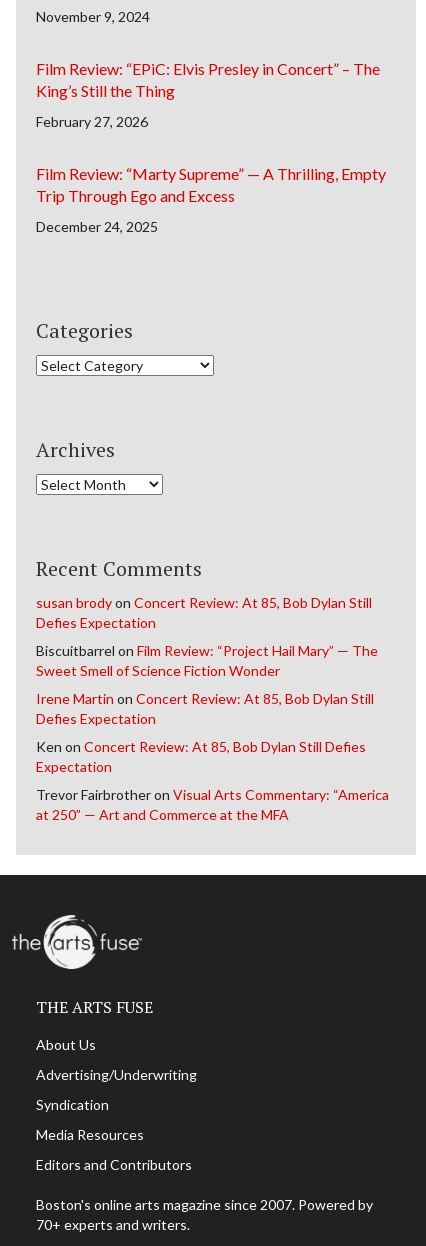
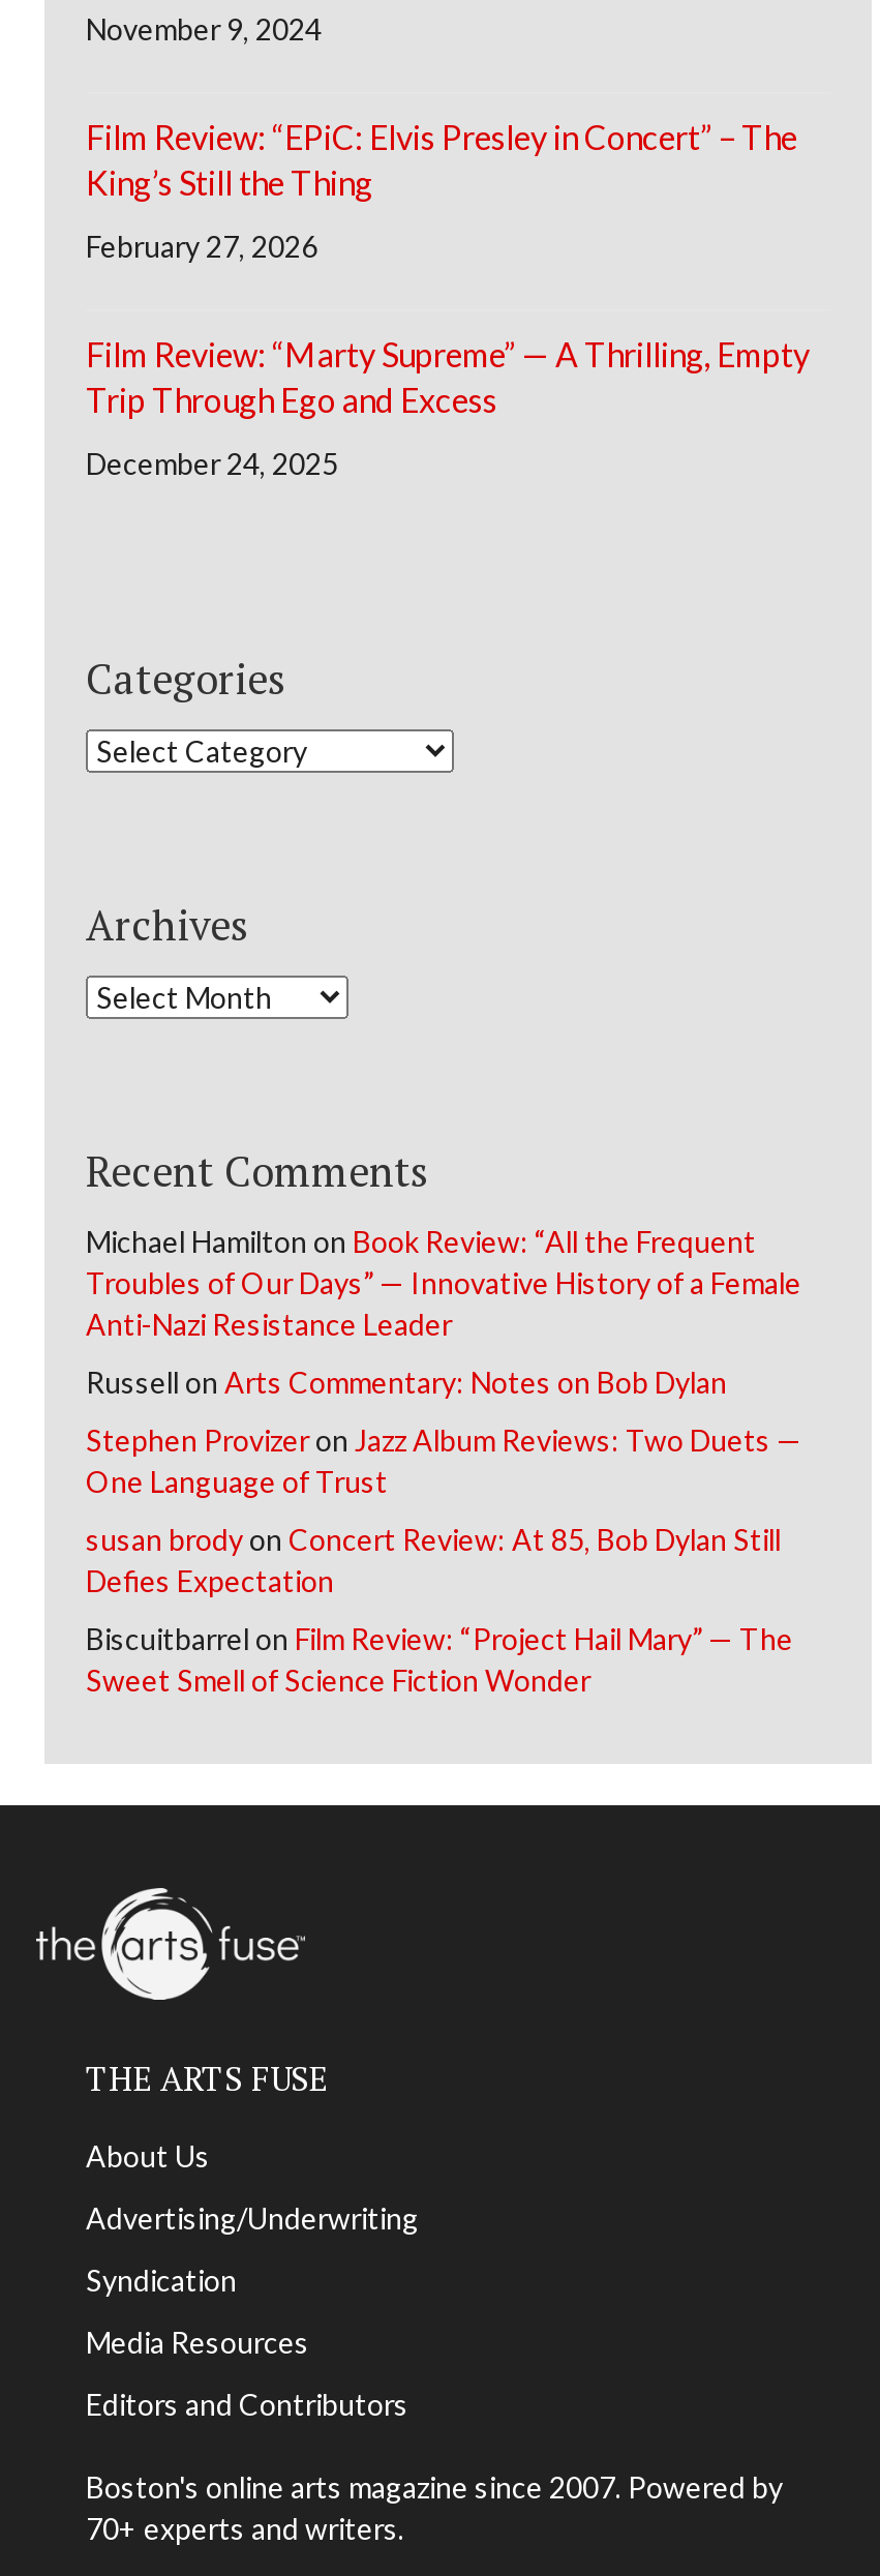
+ Michael Hamilton on Book Review: “All the Frequent
+ Troubles of Our Days” — Innovative History of a Female
+ Anti-Nazi Resistance Leader
+ Russell on Arts Commentary: Notes on Bob Dylan
+ Stephen Provizer on Jazz Album Reviews: Two Duets —
+ One Language of Trust

moved down: susan brody on Concert Review: At 85, Bob Dylan Still | Defies Expectation | Biscuitbarrel on Film Review: “Project Hail Mary” — The | Sweet Smell of Science Fiction Wonder

- Irene Martin on Concert Review: At 85, Bob Dylan Still
- Defies Expectation
- Ken on Concert Review: At 85, Bob Dylan Still Defies
- Expectation
- Trevor Fairbrother on Visual Arts Commentary: “America
- at 250” — Art and Commerce at the MFA
